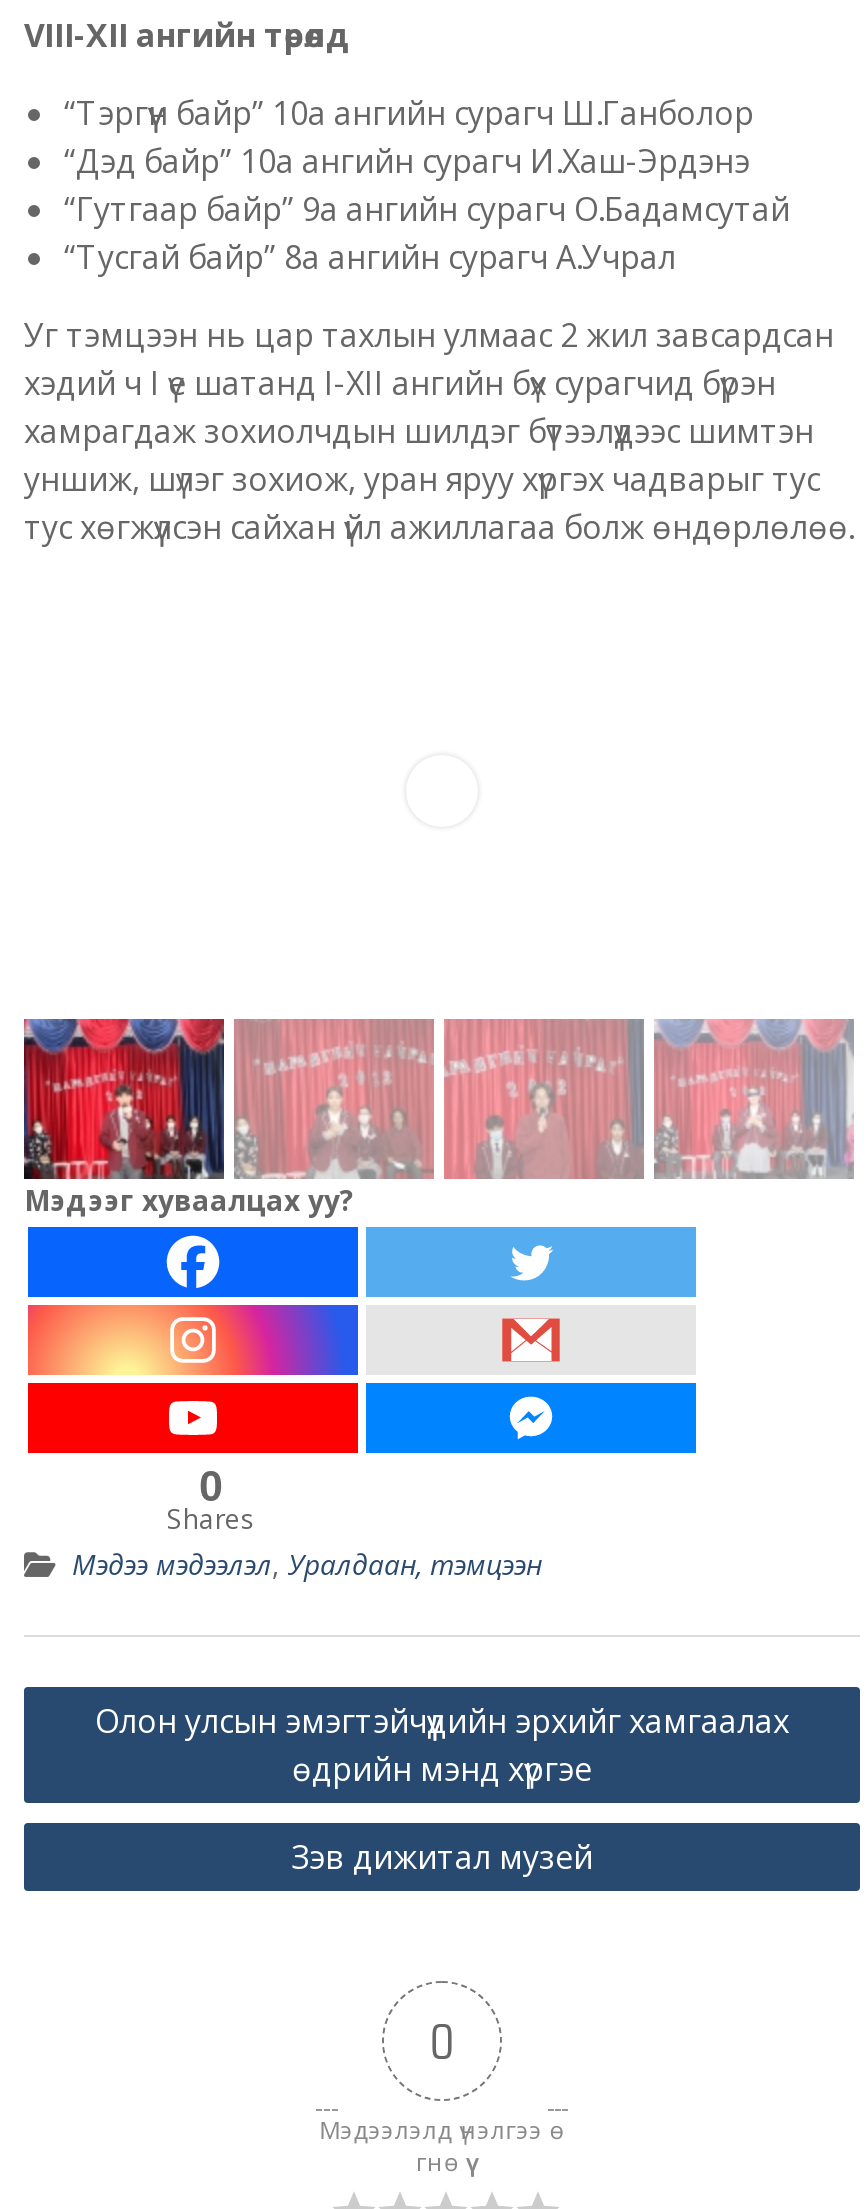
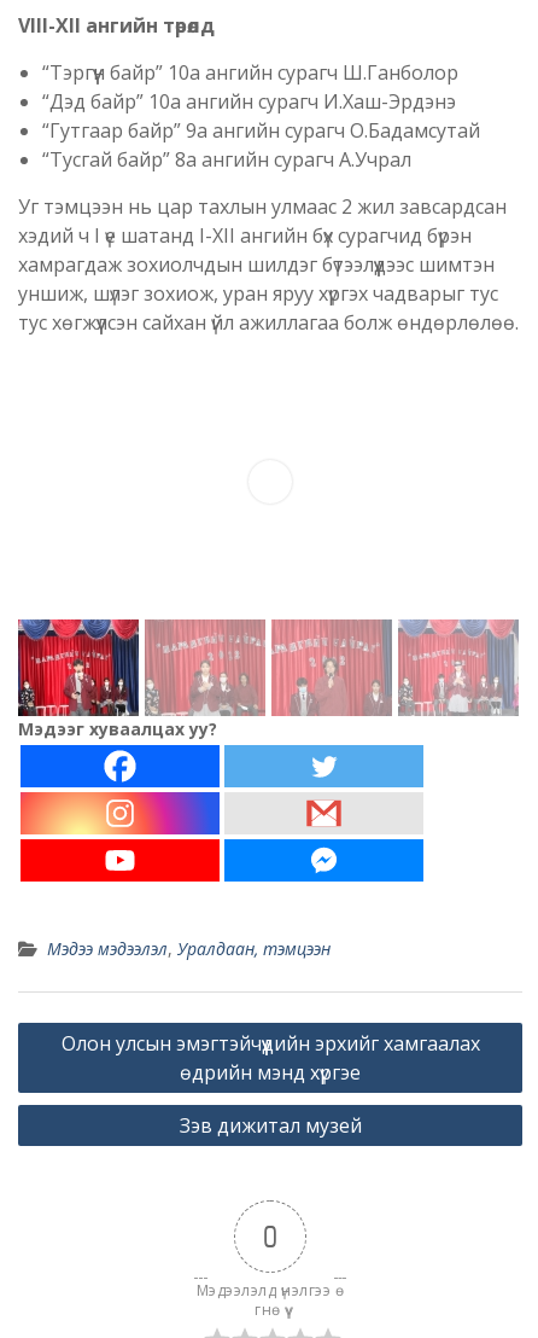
- 0
- Shares
